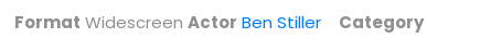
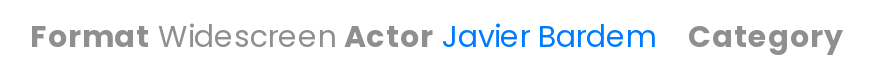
- Format Widescreen Actor Ben Stiller
+ Format Widescreen Actor Javier Bardem
